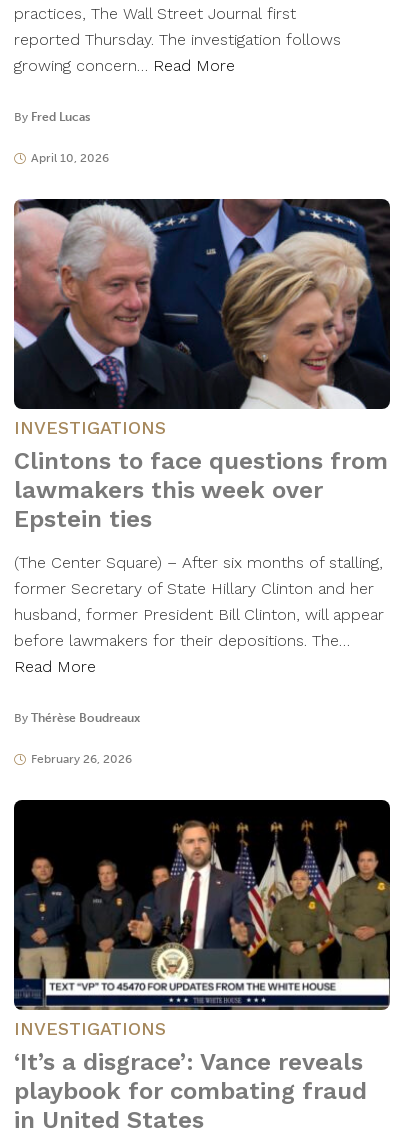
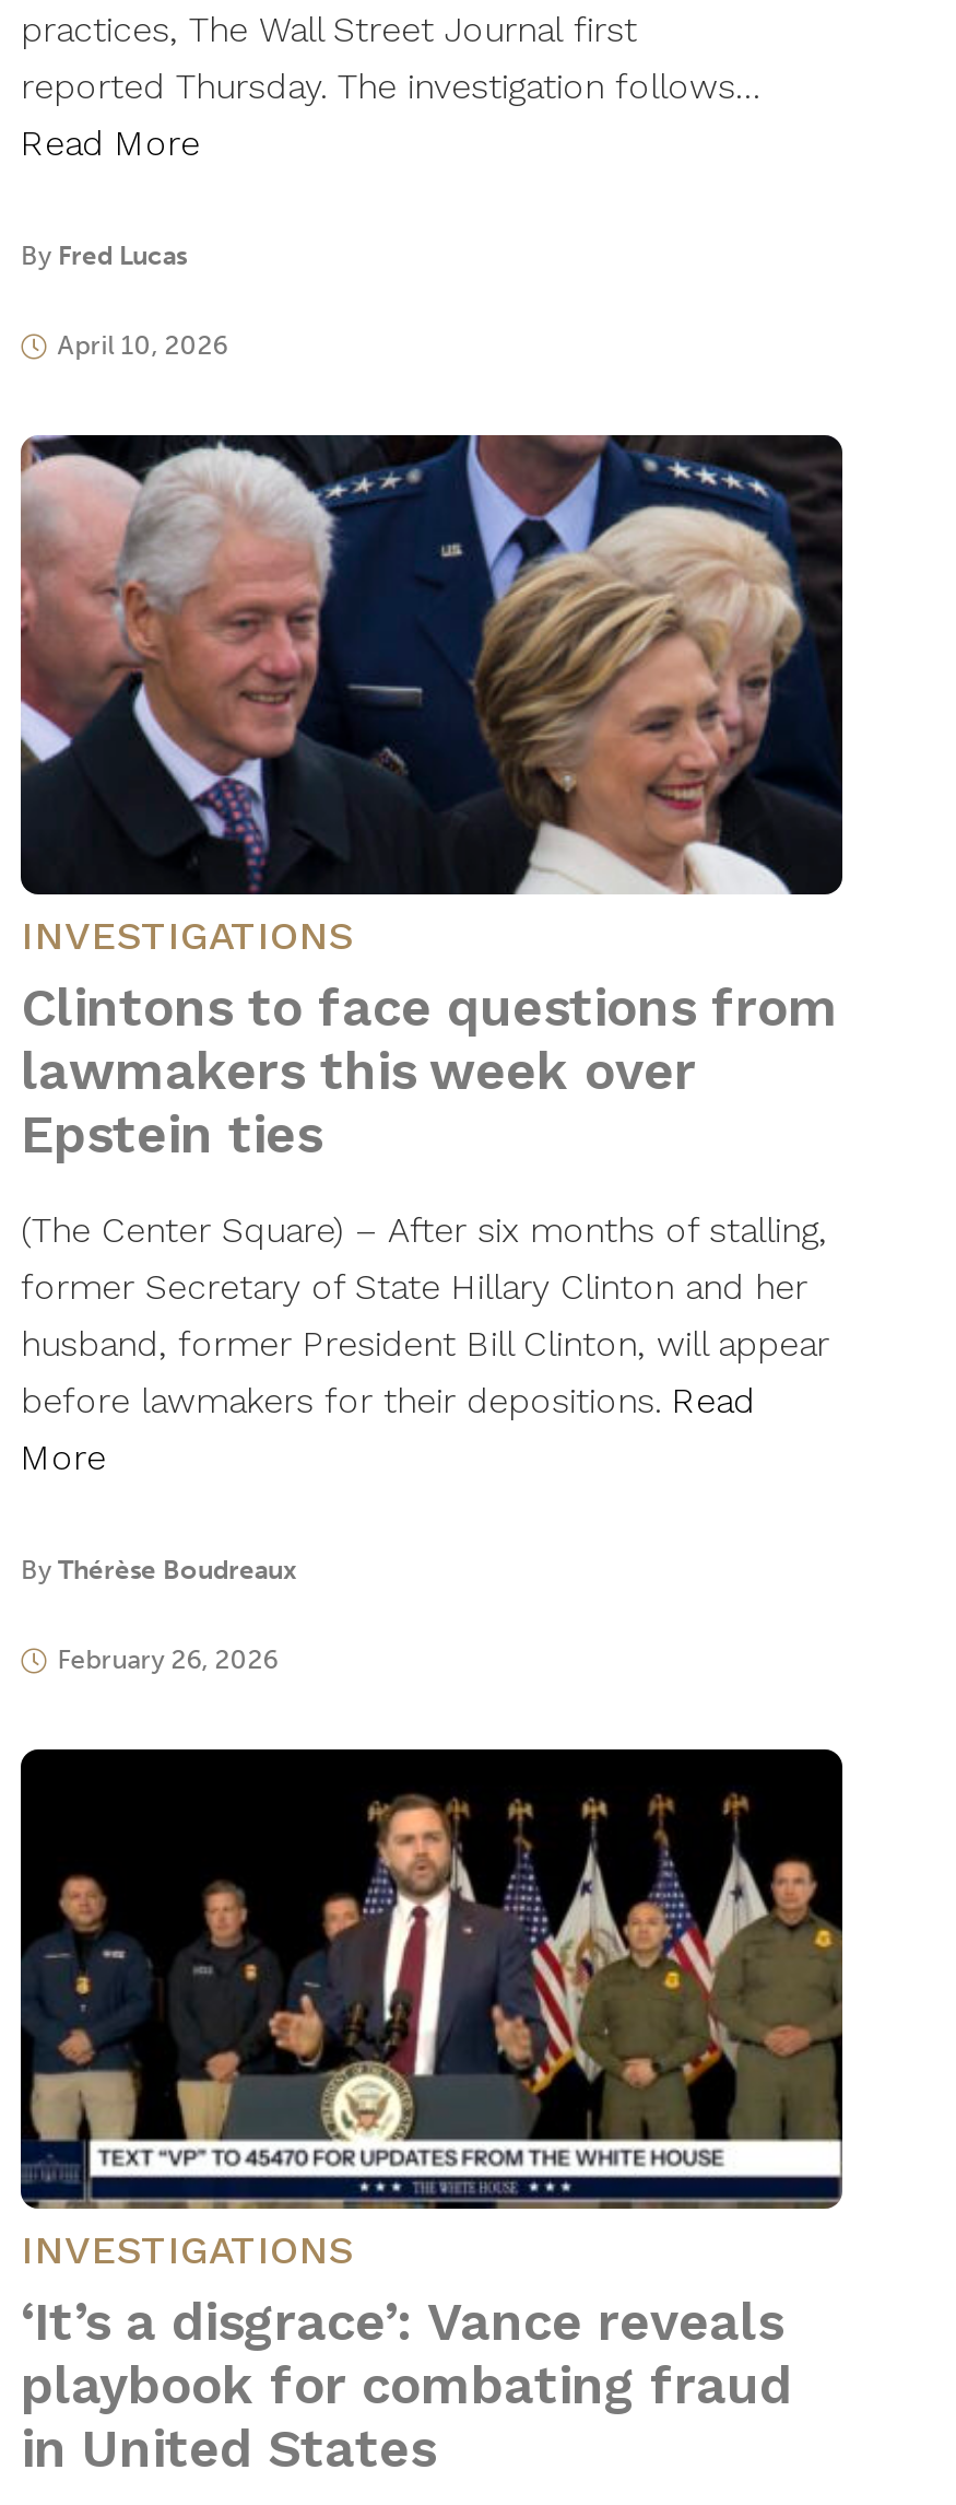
- reported Thursday. The investigation follows
- growing concern… Read More
+ reported Thursday. The investigation follows…
+ Read More

- before lawmakers for their depositions. The…
- Read More
+ before lawmakers for their depositions. Read
+ More
